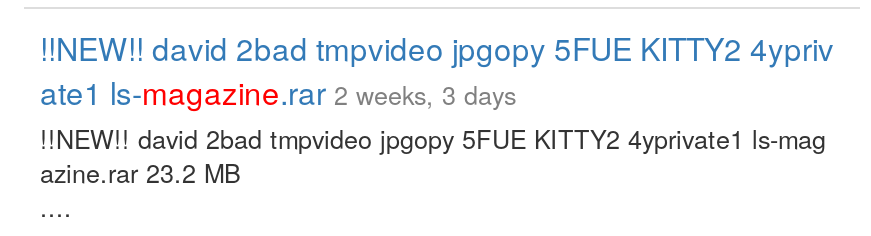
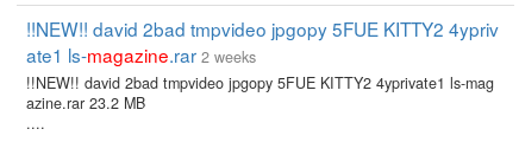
- ate1 ls-magazine.rar 2 weeks, 3 days
+ ate1 ls-magazine.rar 2 weeks
